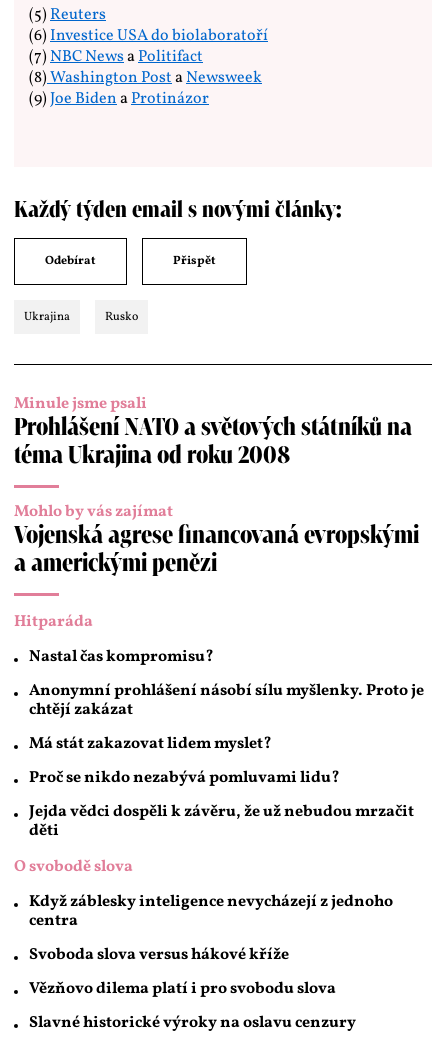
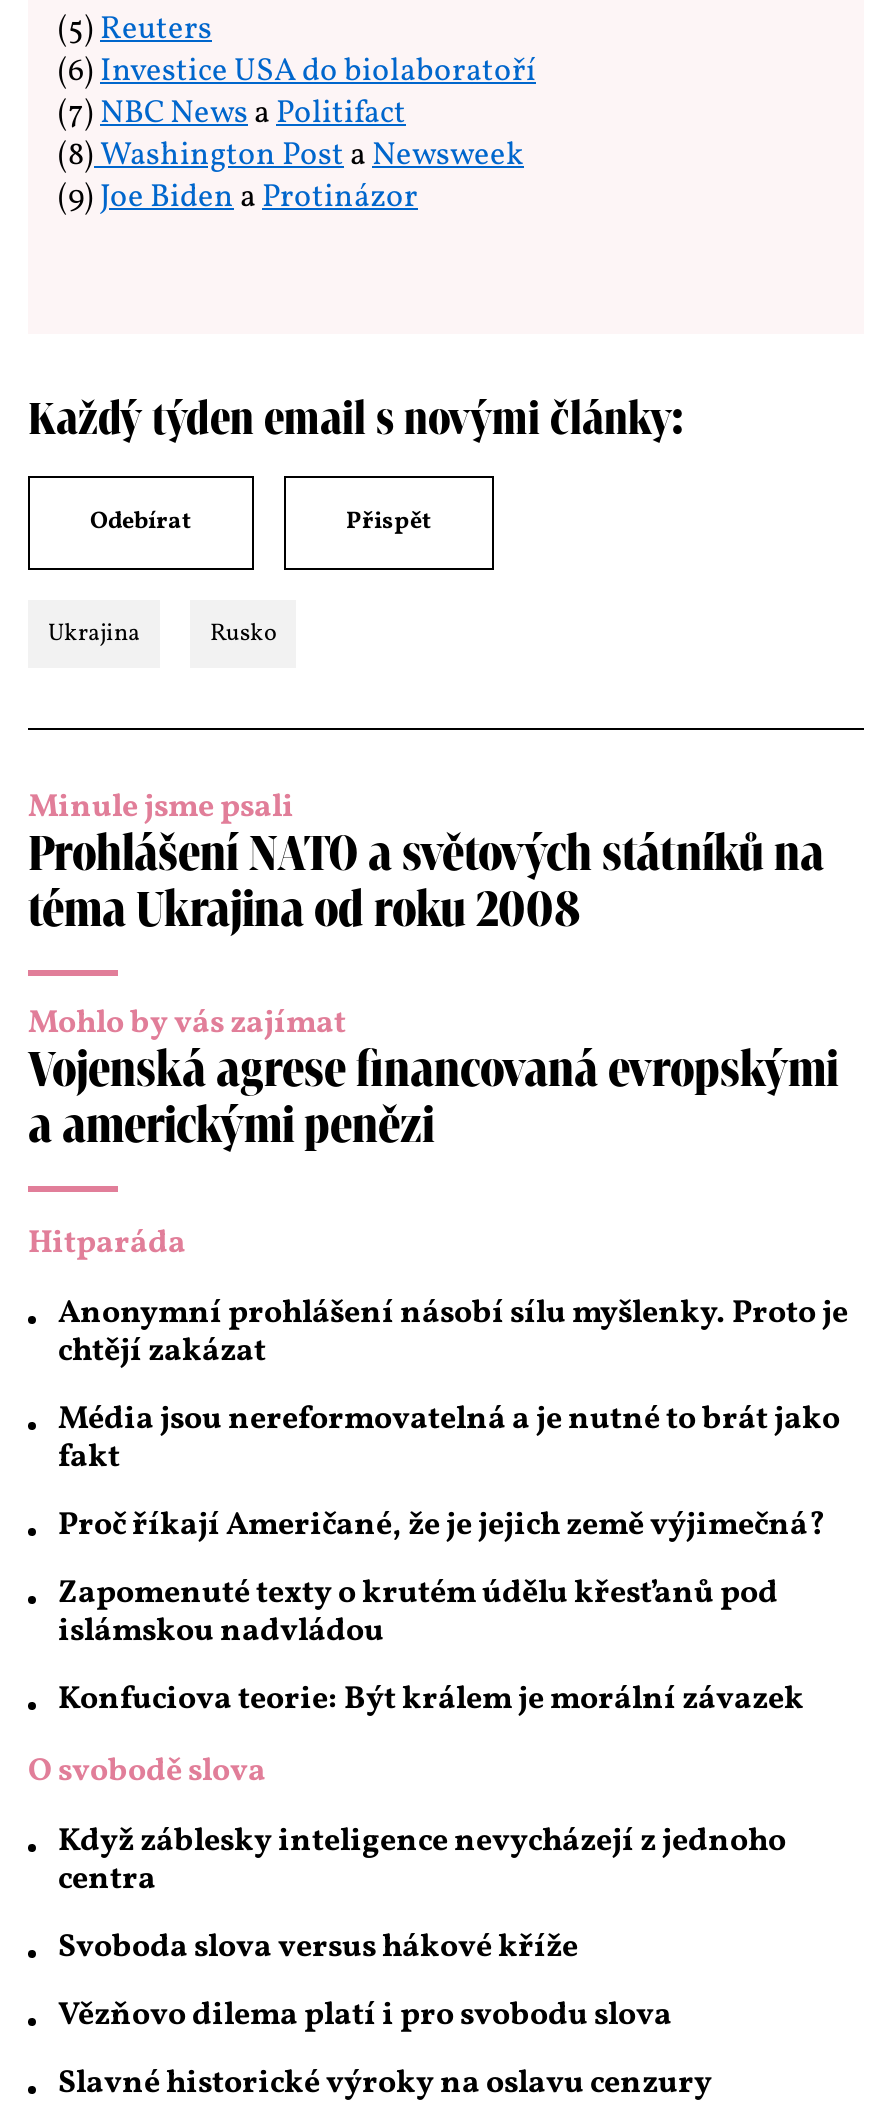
- Nastal čas kompromisu?

moved up: Anonymní prohlášení násobí sílu myšlenky. Proto je | chtějí zakázat

- Má stát zakazovat lidem myslet?
- Proč se nikdo nezabývá pomluvami lidu?
- Jejda vědci dospěli k závěru, že už nebudou mrzačit
- děti
+ Média jsou nereformovatelná a je nutné to brát jako
+ fakt
+ Proč říkají Američané, že je jejich země výjimečná?
+ Zapomenuté texty o krutém údělu křesťanů pod
+ islámskou nadvládou
+ Konfuciova teorie: Být králem je morální závazek
